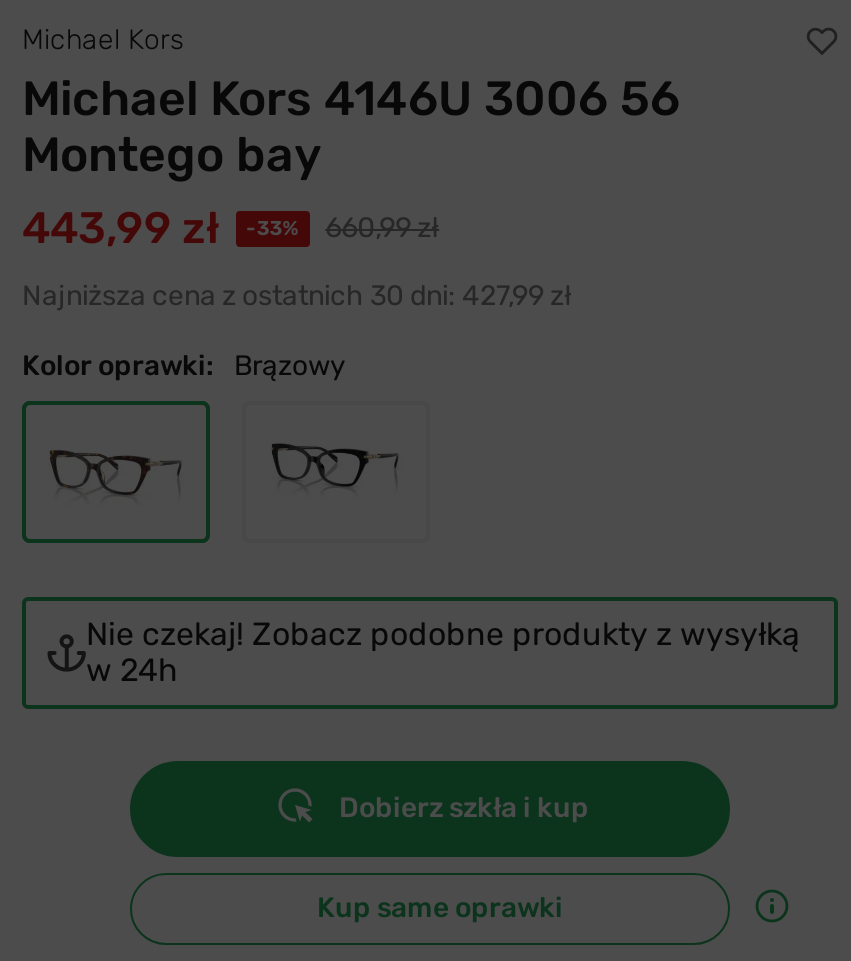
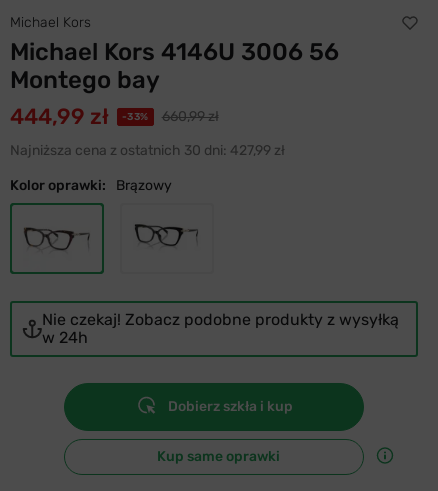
- 443,99 zł
+ 444,99 zł
